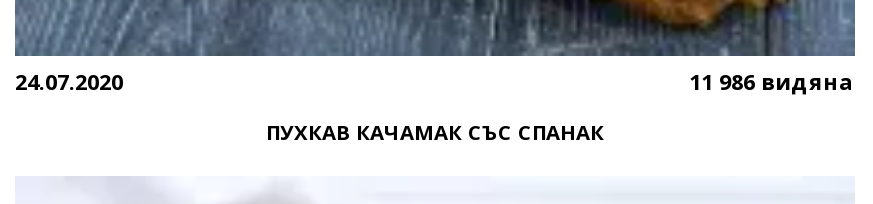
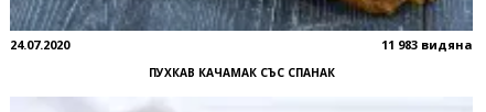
- 11 986 видяна
+ 11 983 видяна
